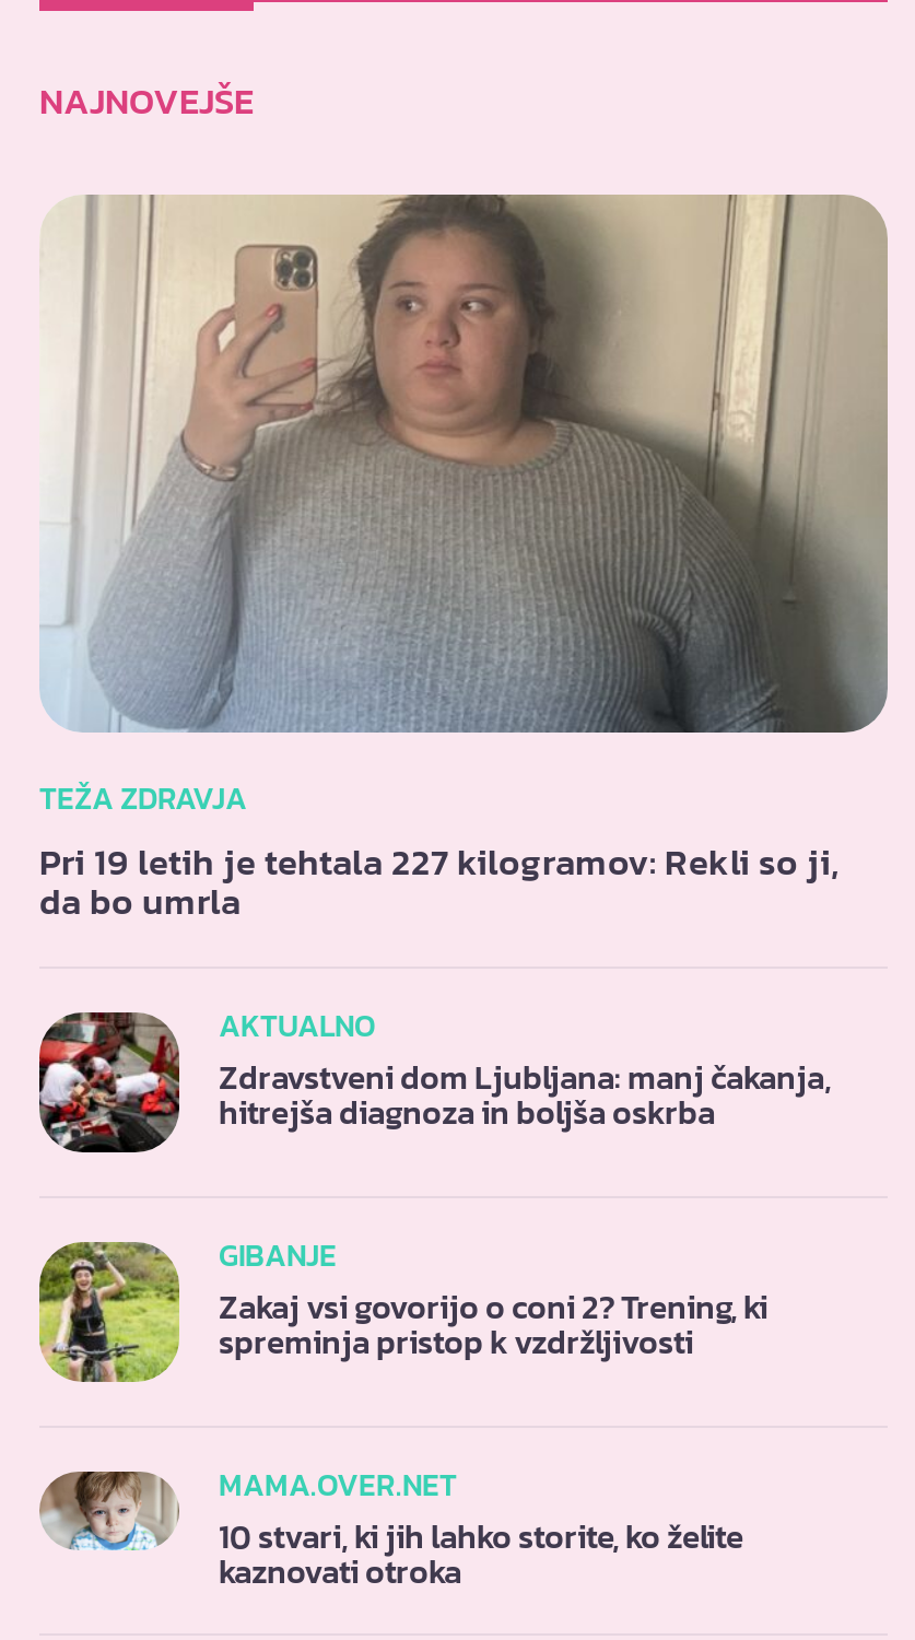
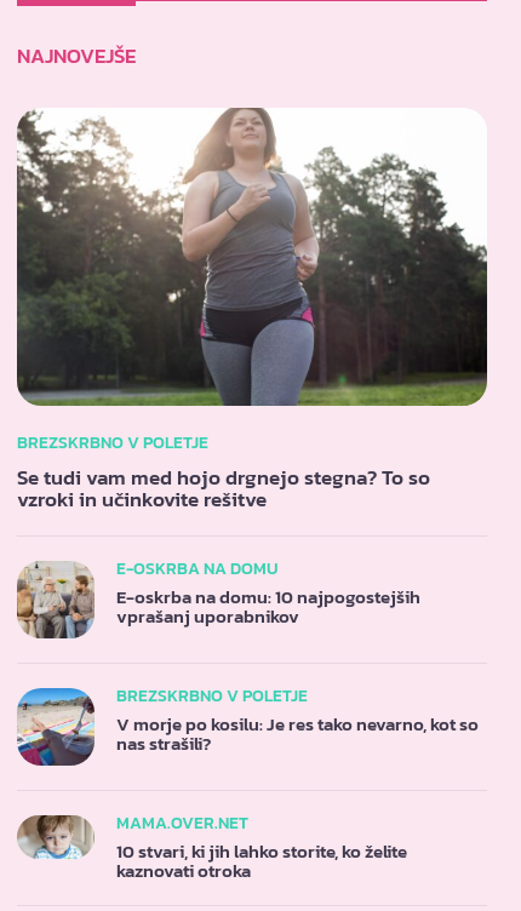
- [image]
- TEŽA ZDRAVJA
- Pri 19 letih je tehtala 227 kilogramov: Rekli so ji,
- da bo umrla
+ [image]
+ BREZSKRBNO V POLETJE
+ Se tudi vam med hojo drgnejo stegna? To so
+ vzroki in učinkovite rešitve

- [image]
- AKTUALNO
- Zdravstveni dom Ljubljana: manj čakanja,
- hitrejša diagnoza in boljša oskrba
+ [image]
+ E-OSKRBA NA DOMU
+ E-oskrba na domu: 10 najpogostejših
+ vprašanj uporabnikov

- [image]
- GIBANJE
- Zakaj vsi govorijo o coni 2? Trening, ki
- spreminja pristop k vzdržljivosti
+ [image]
+ BREZSKRBNO V POLETJE
+ V morje po kosilu: Je res tako nevarno, kot so
+ nas strašili?
